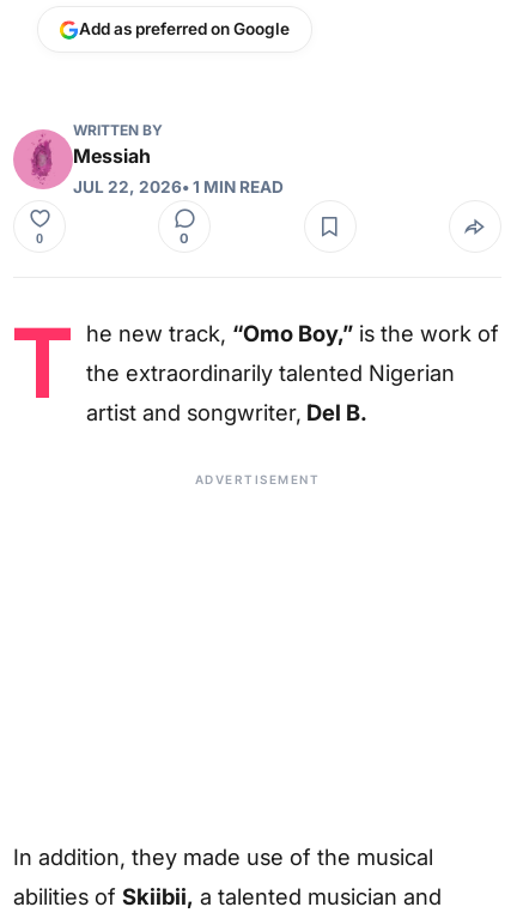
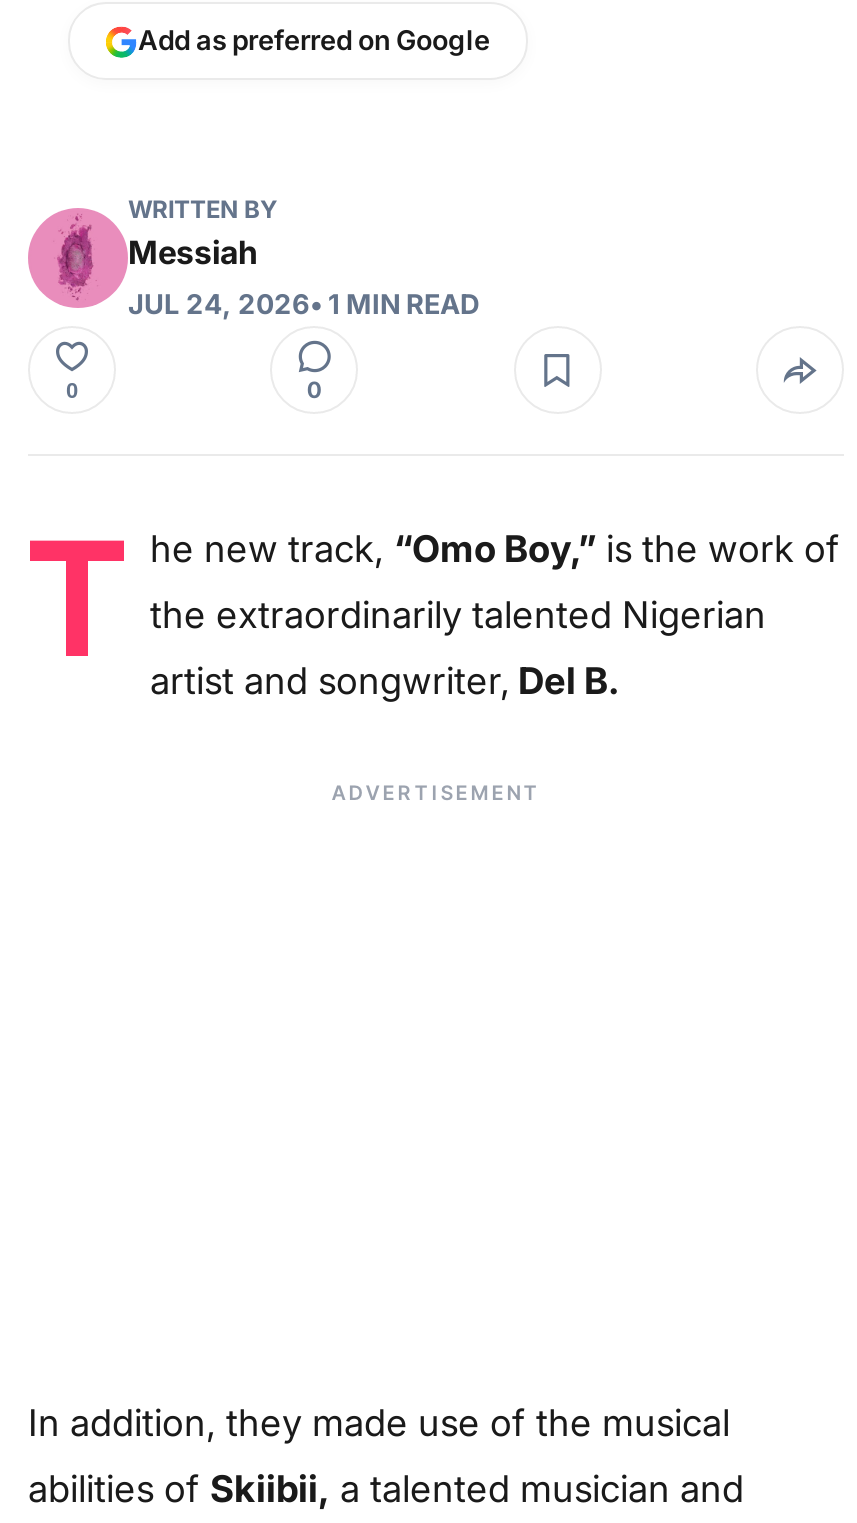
- JUL 22, 2026• 1 MIN READ
+ JUL 24, 2026• 1 MIN READ
